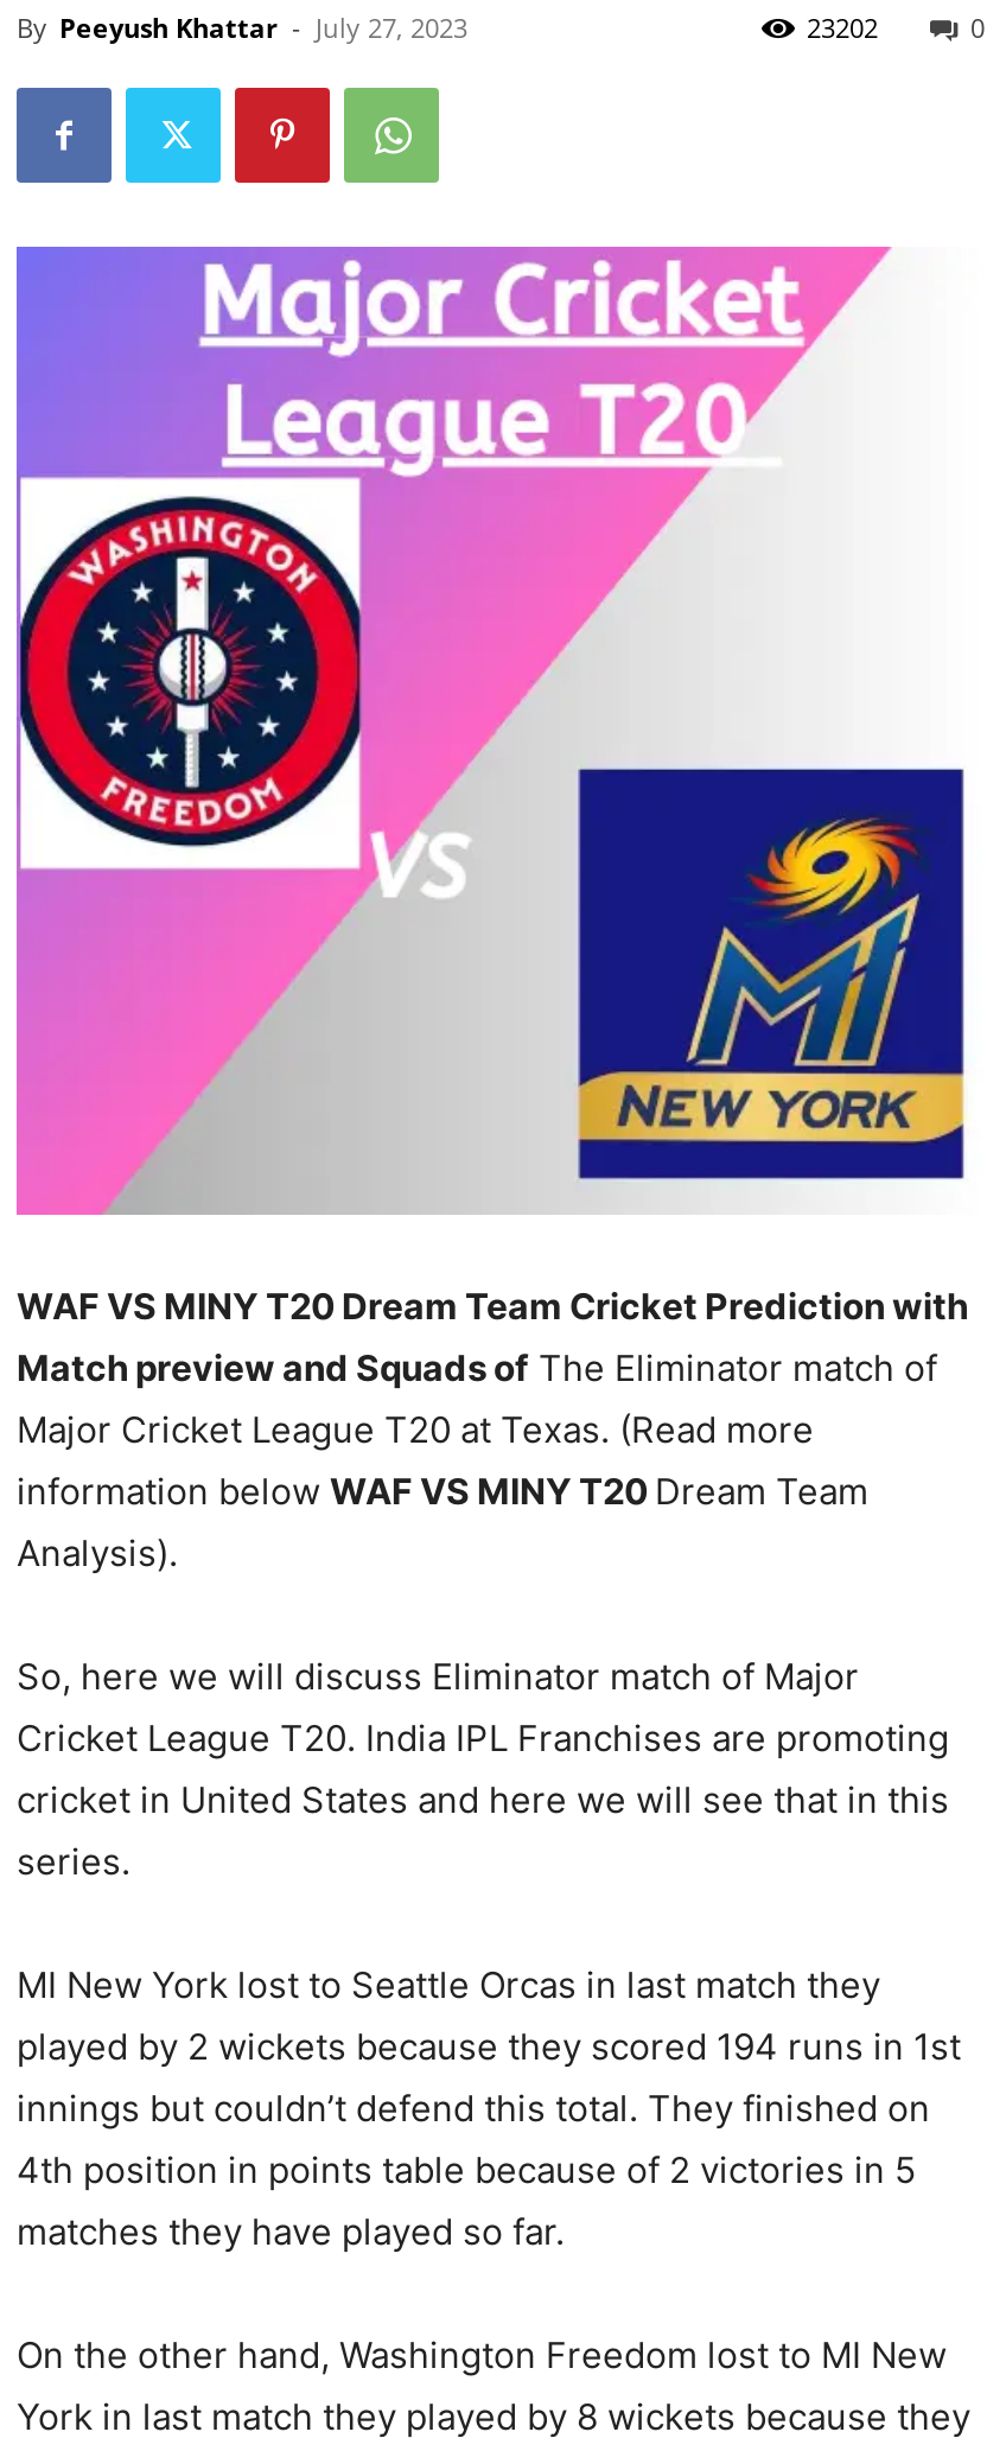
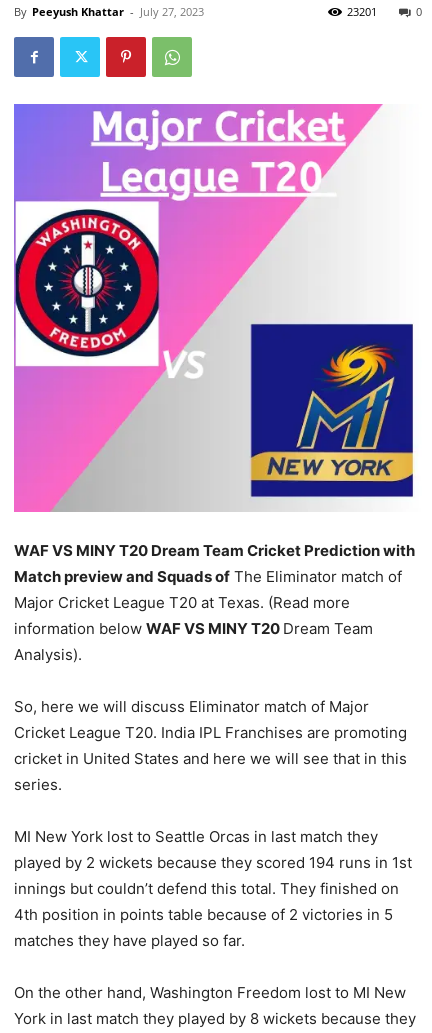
- 23202
+ 23201
